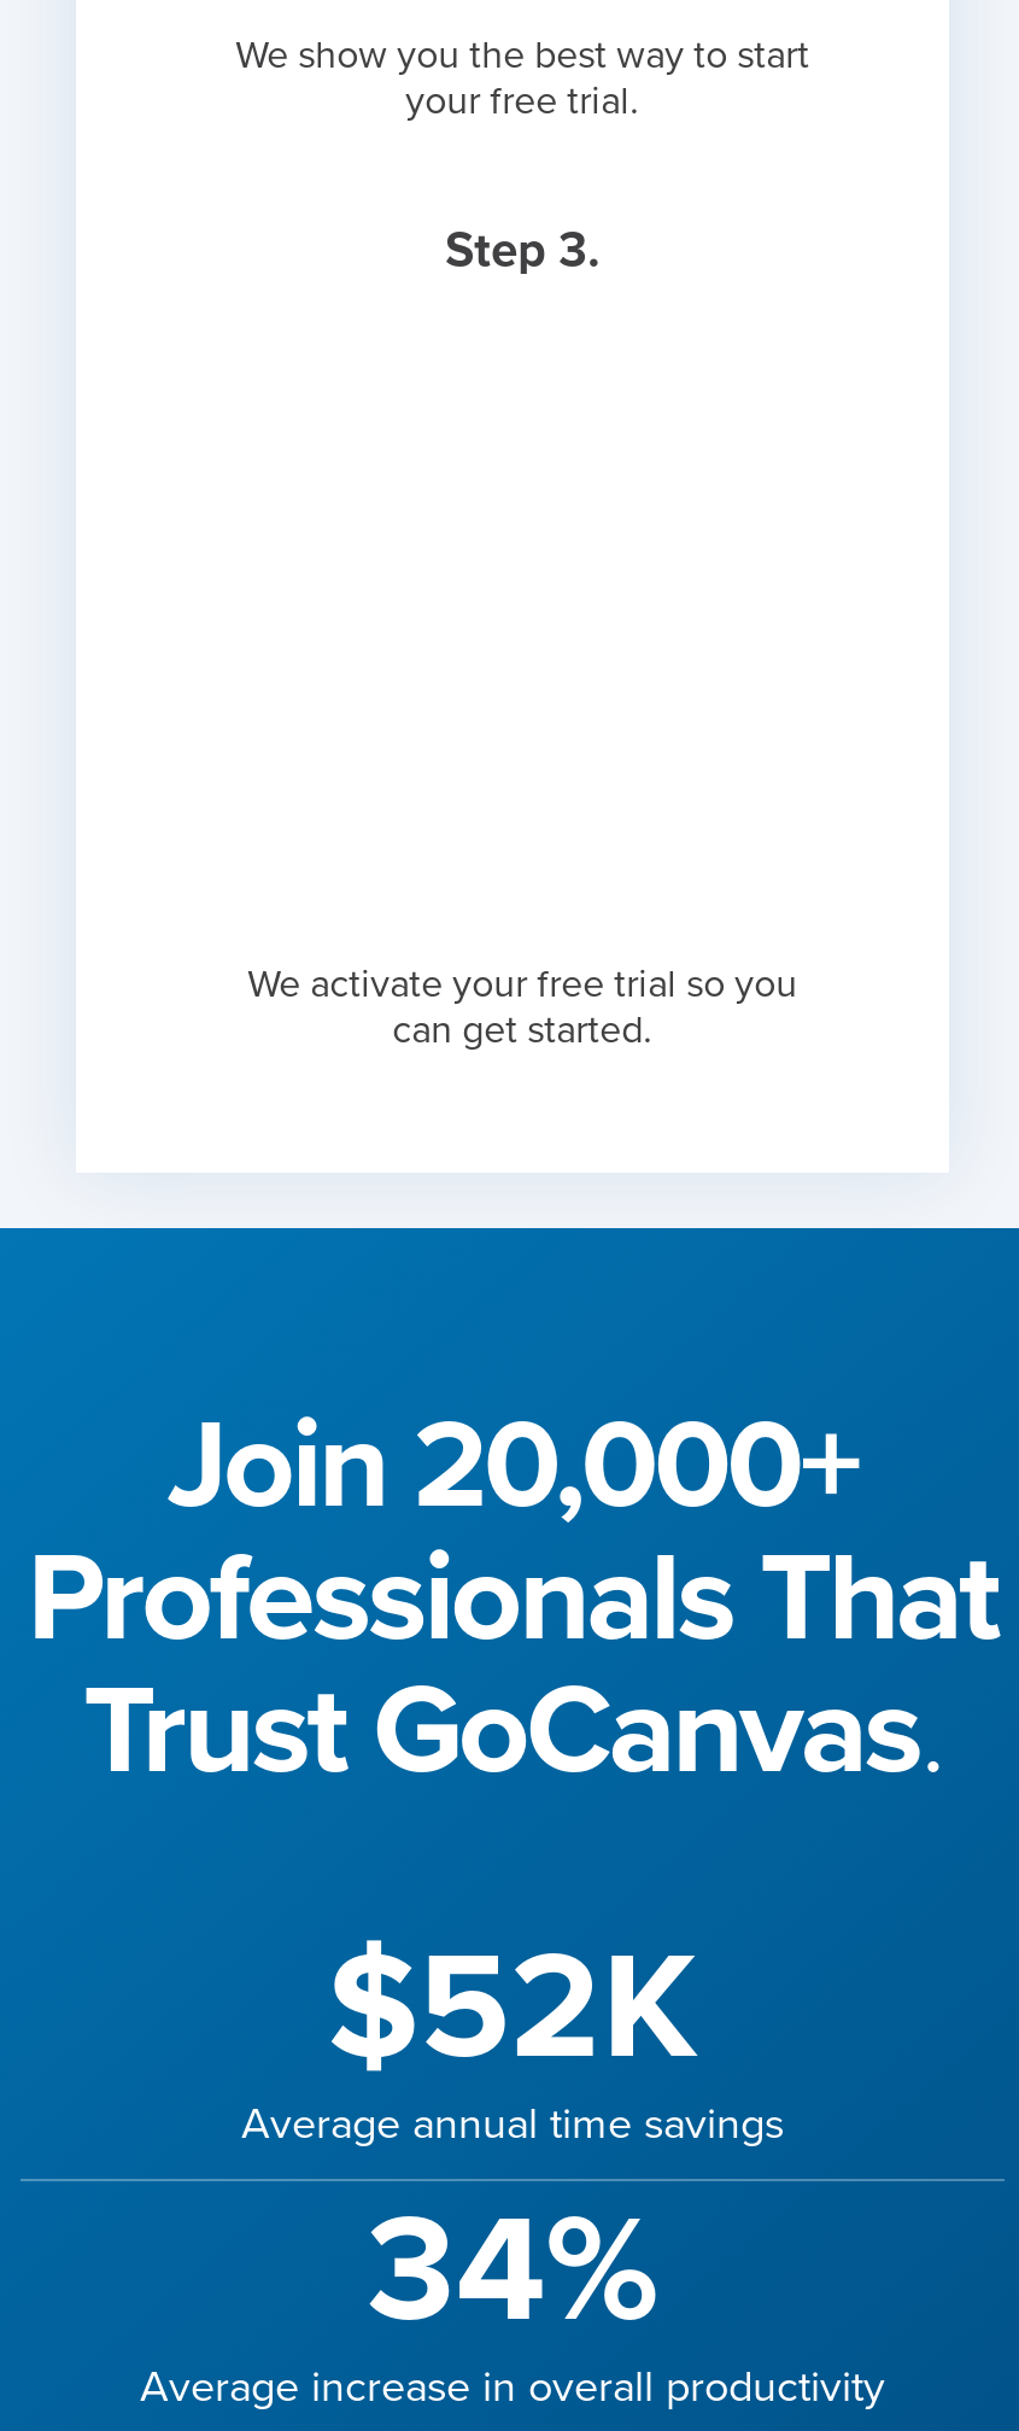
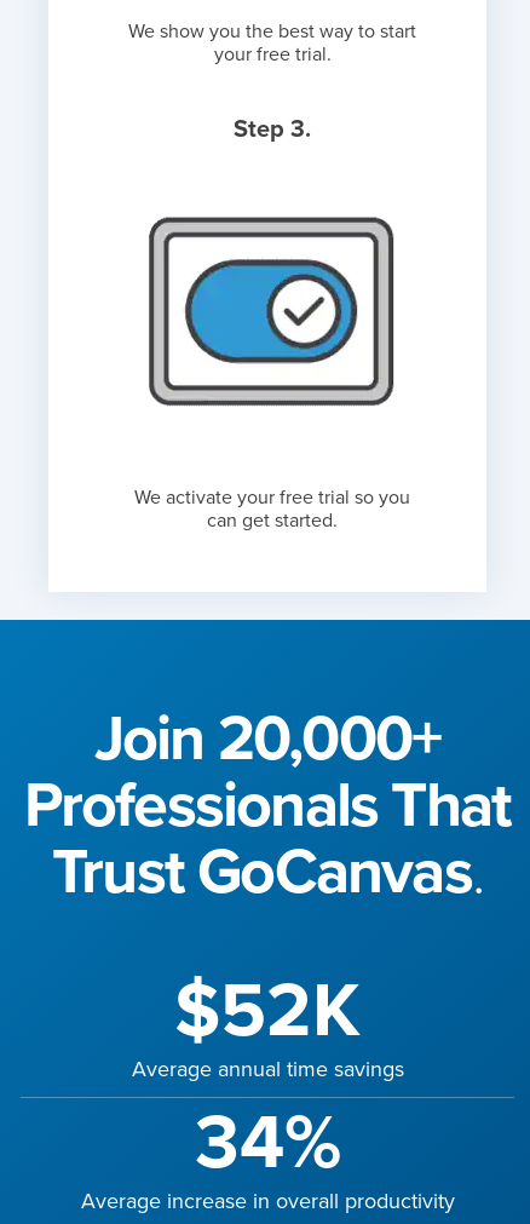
+ [image]
